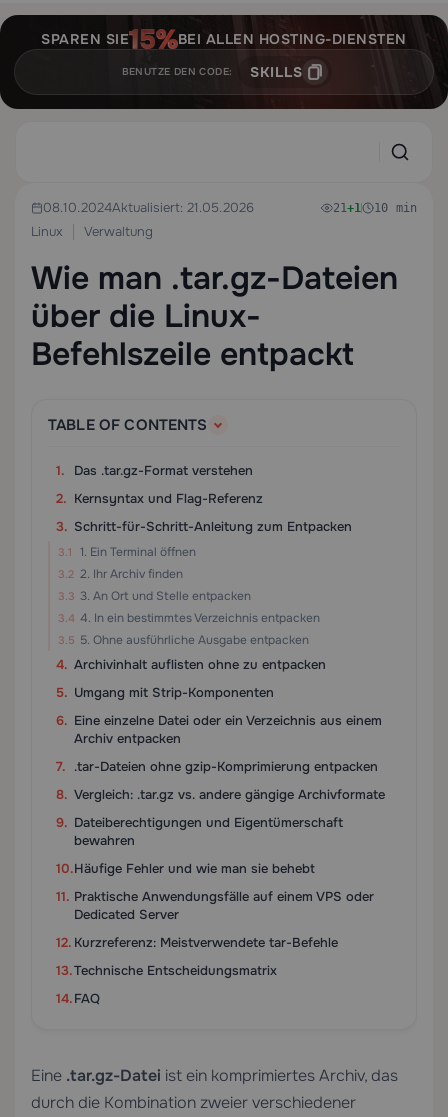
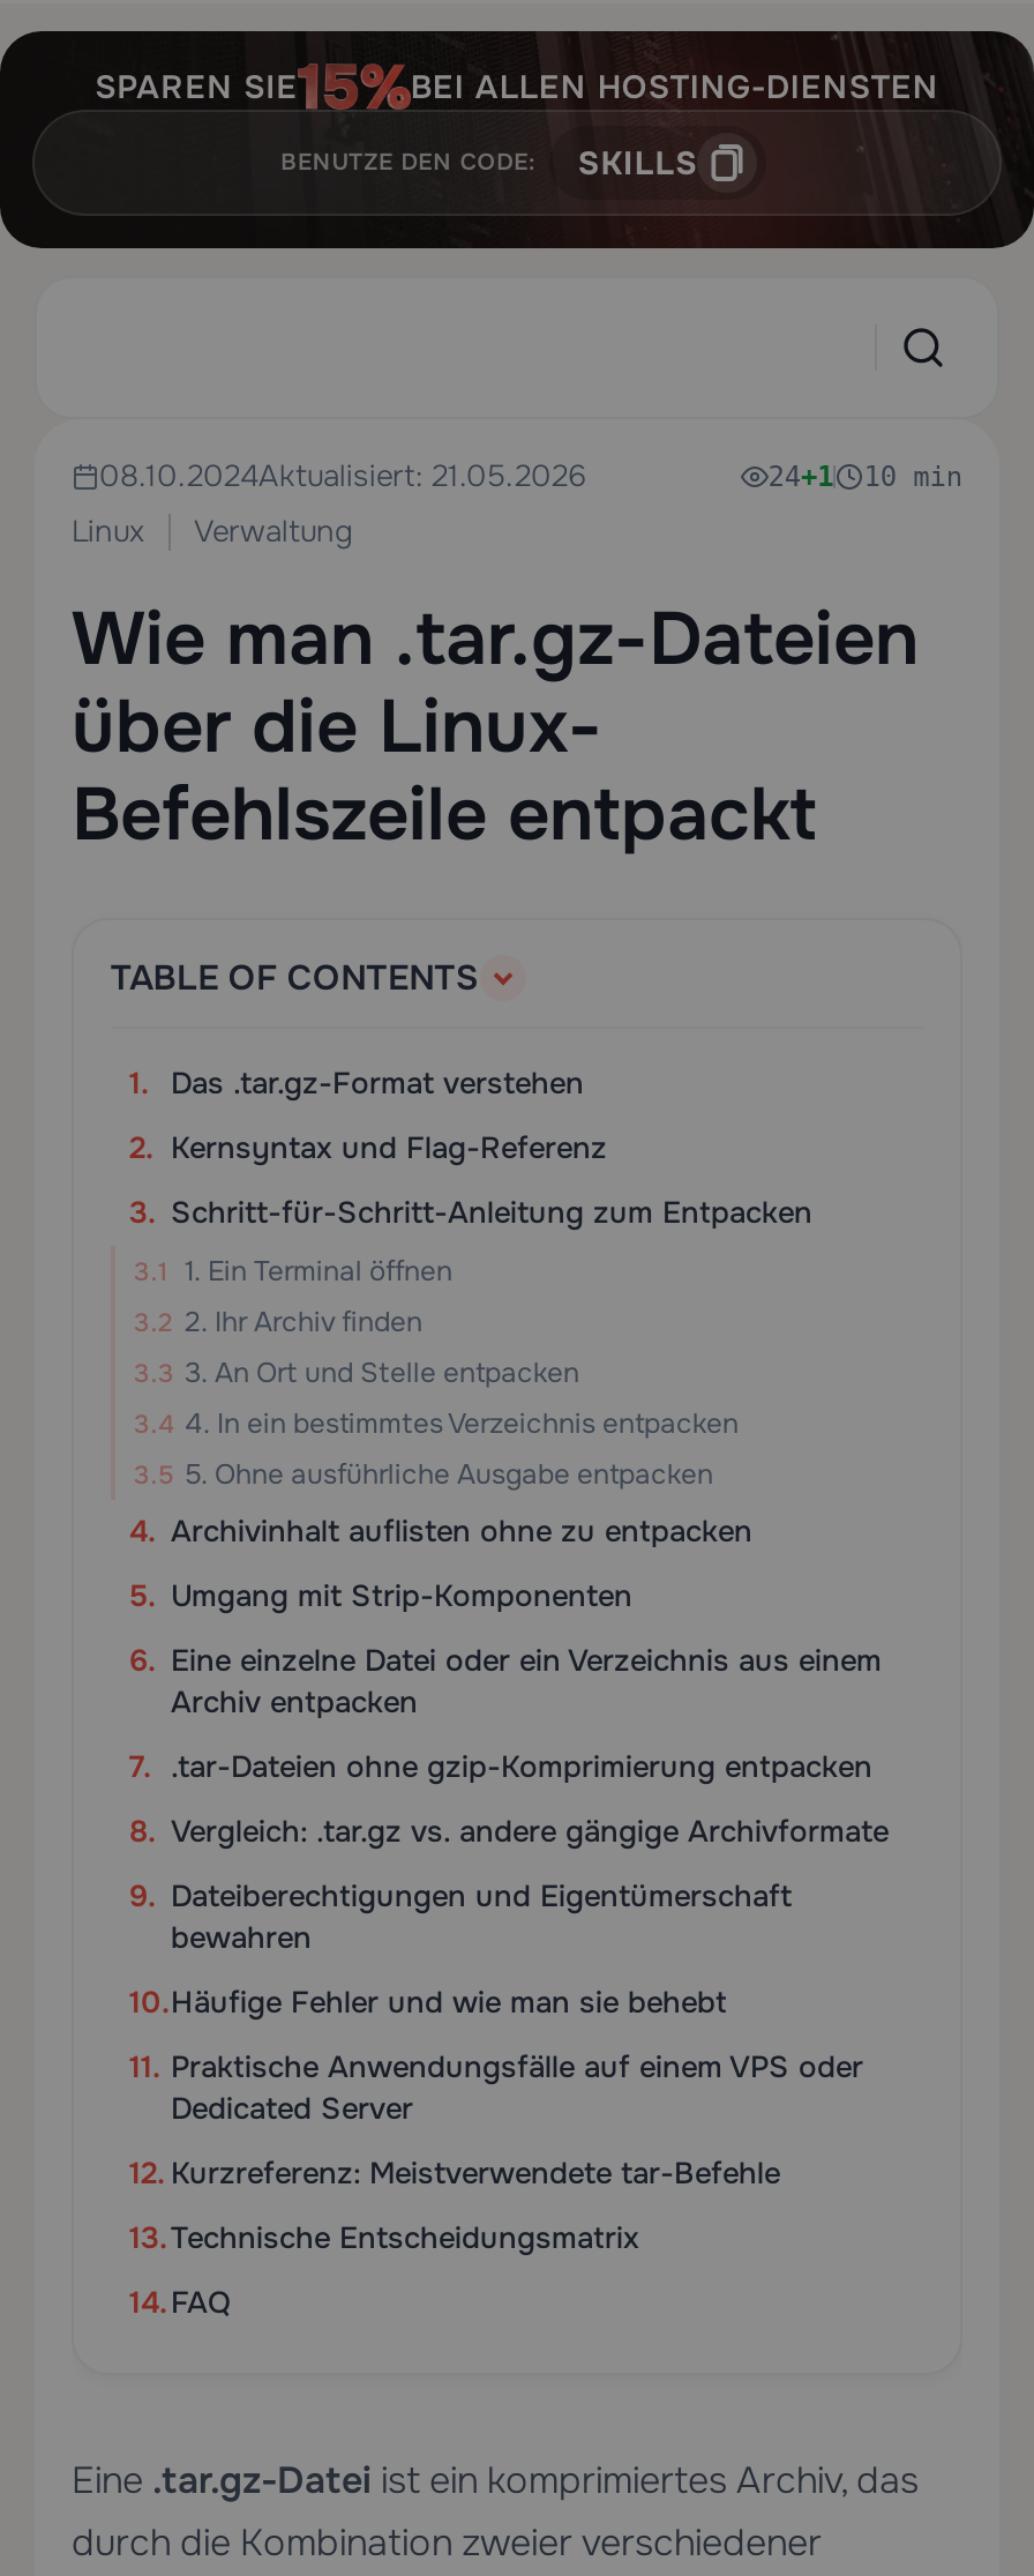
- 21+1 10 min
+ 24+1 10 min
